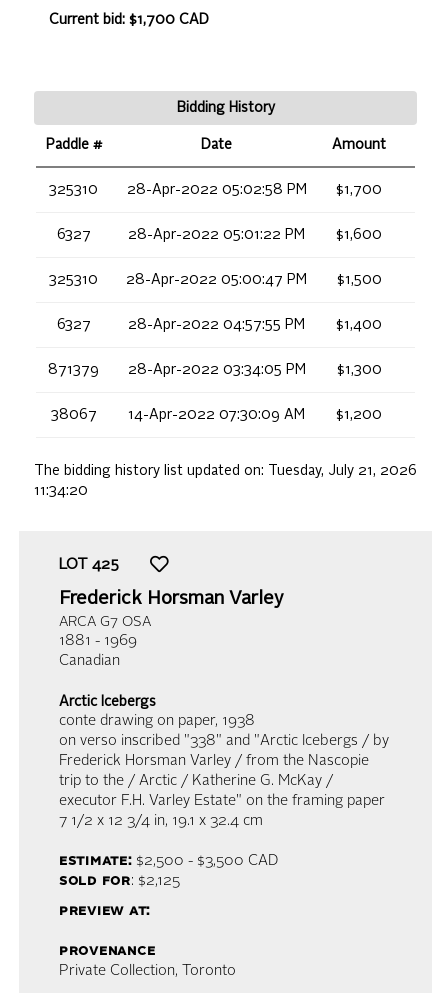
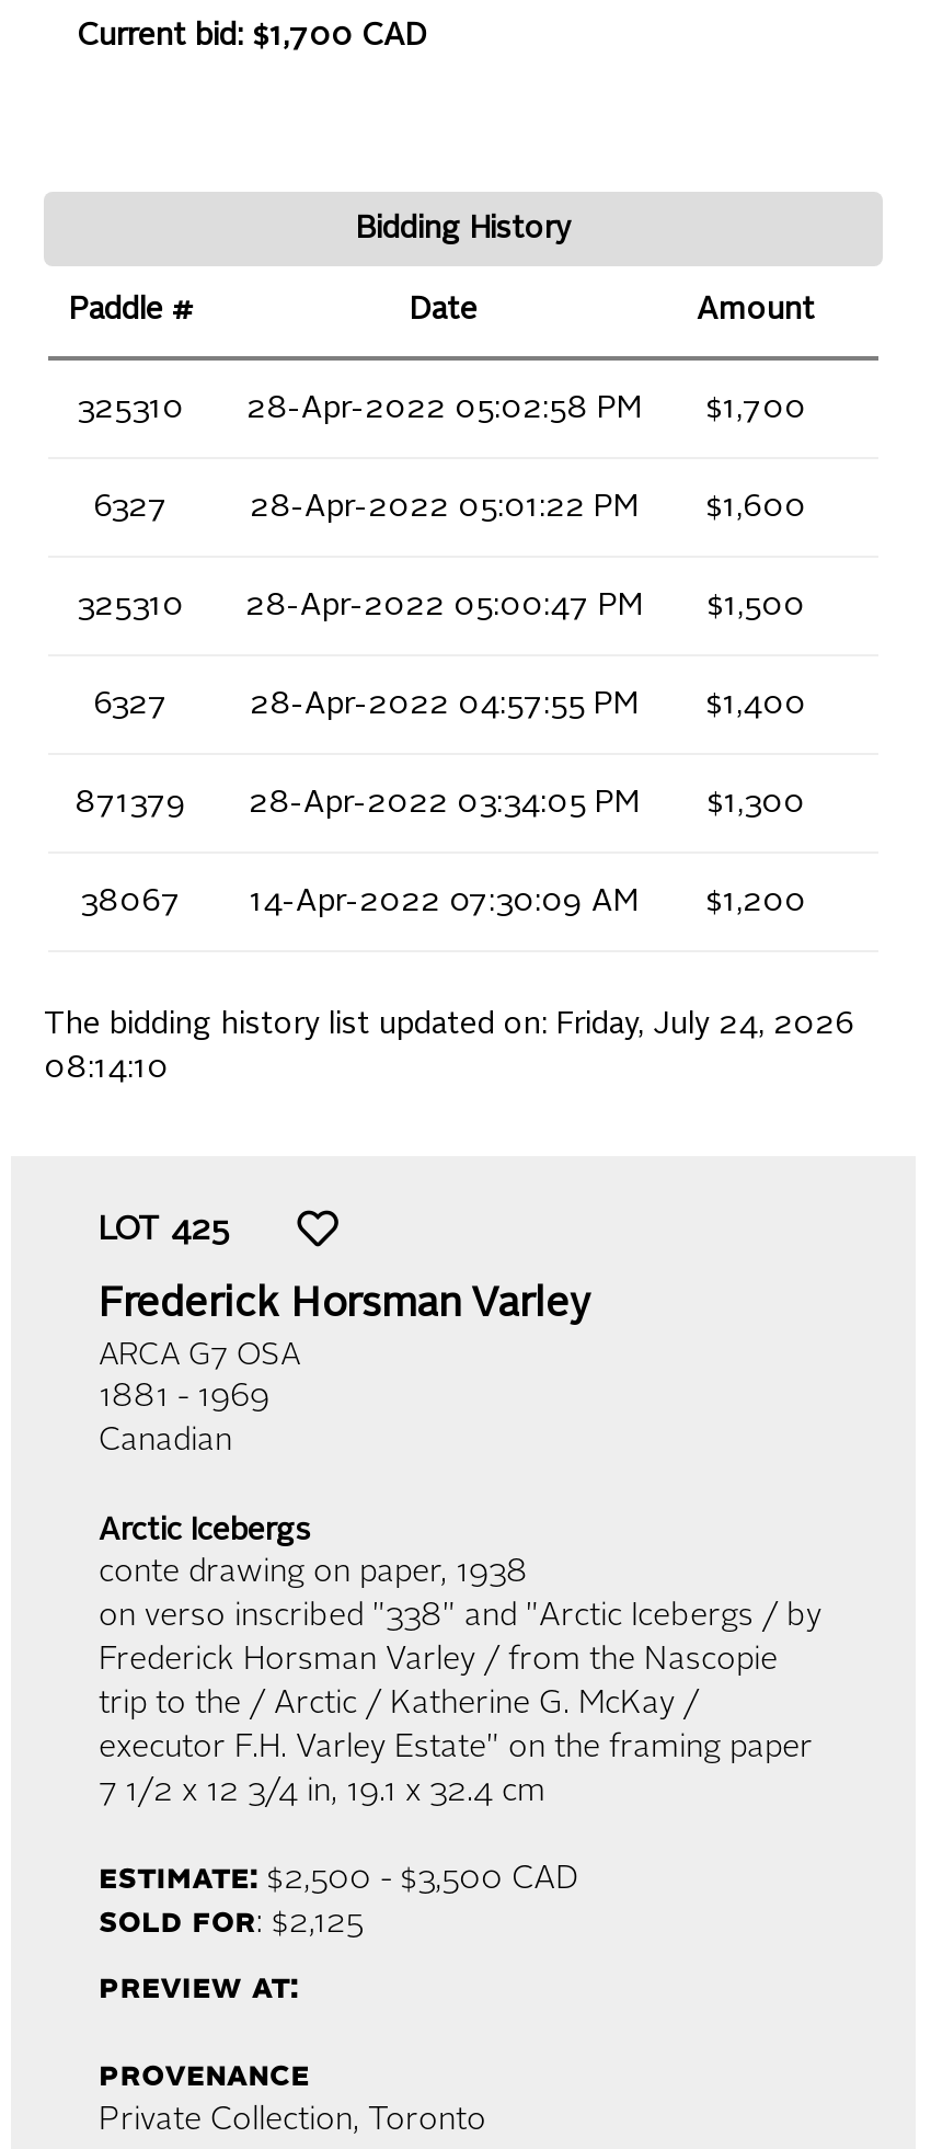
- The bidding history list updated on: Tuesday, July 21, 2026
+ The bidding history list updated on: Friday, July 24, 2026

- 11:34:20
+ 08:14:10
